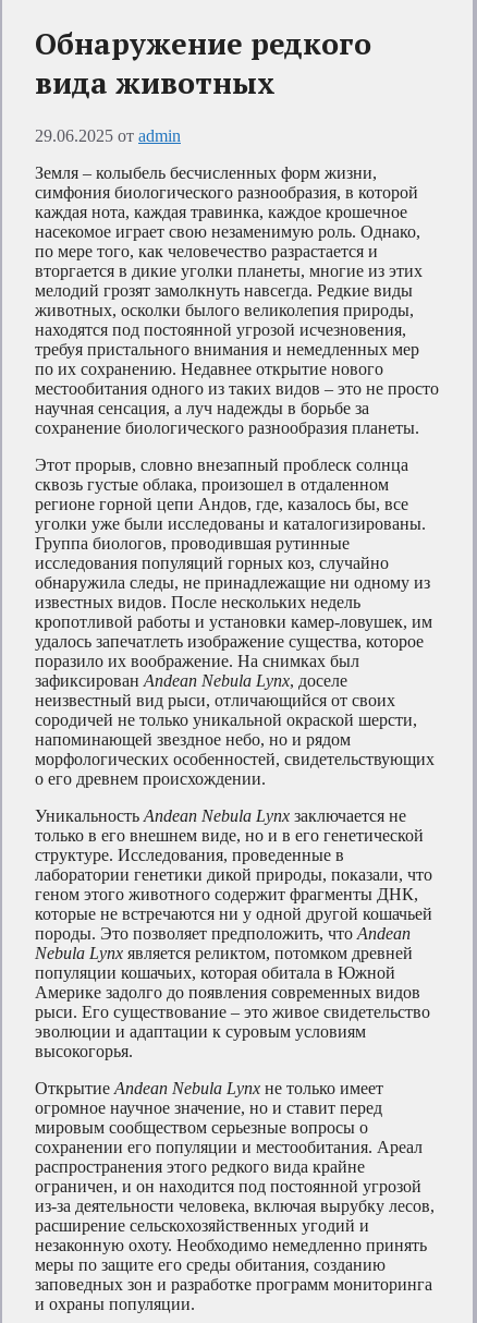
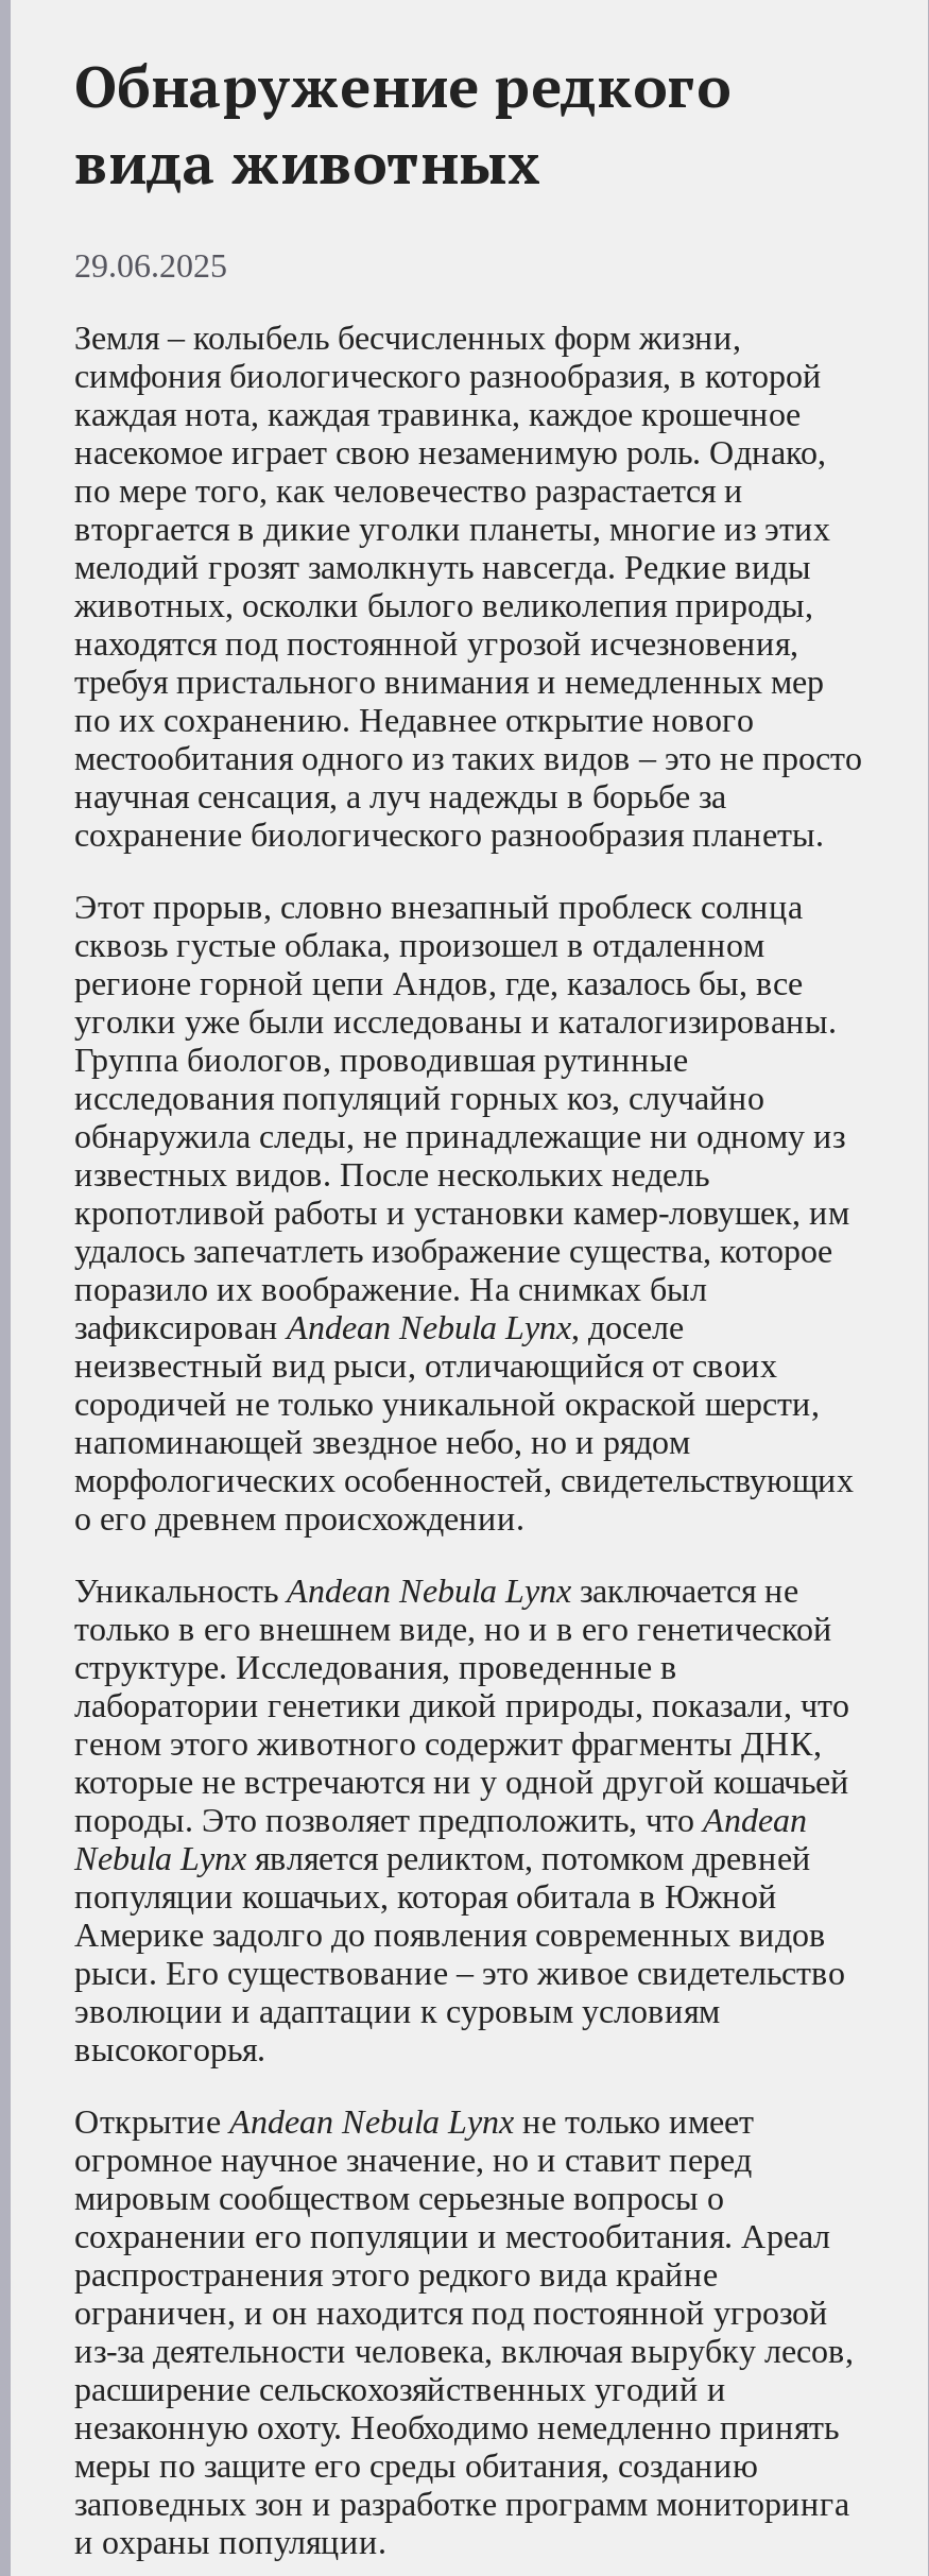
- 29.06.2025 от admin
+ 29.06.2025
